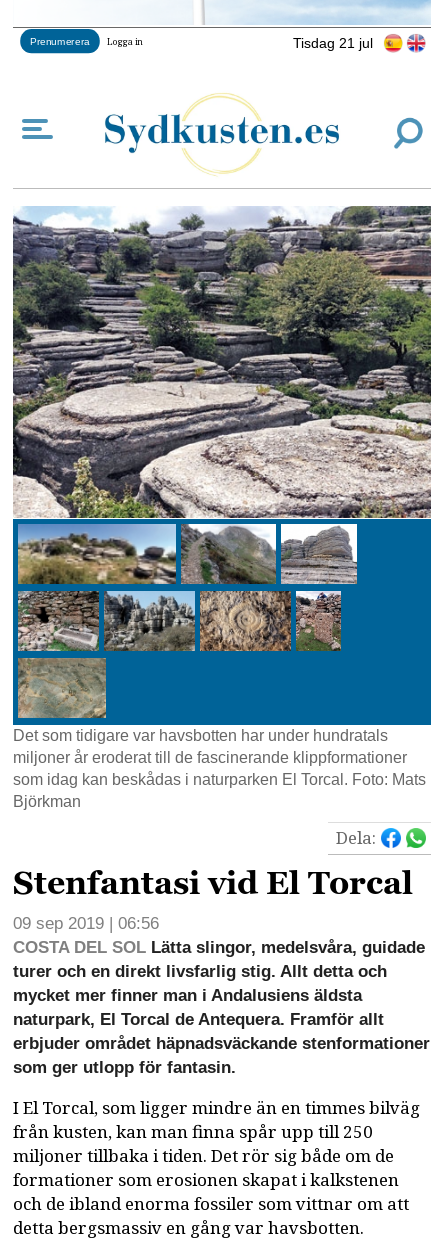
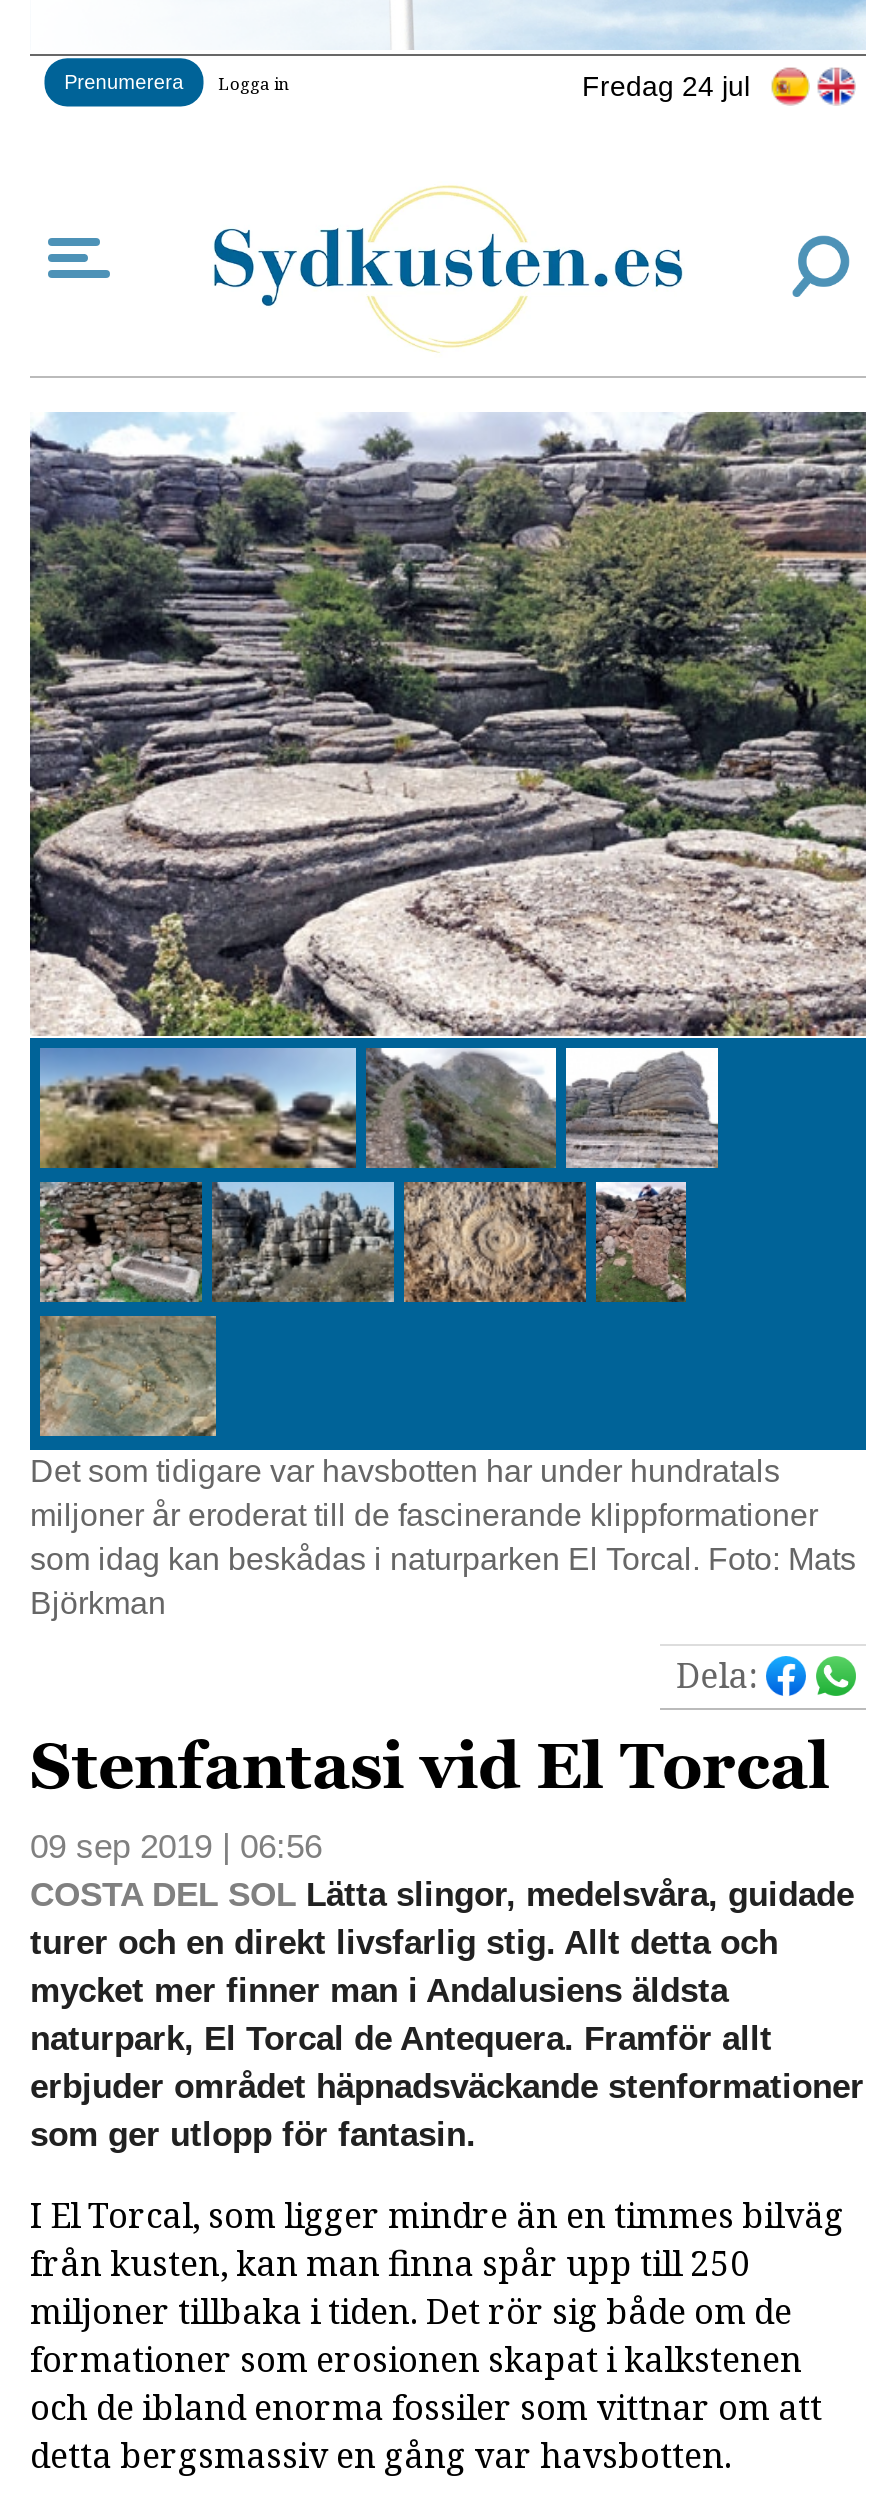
- Tisdag 21 jul
+ Fredag 24 jul
